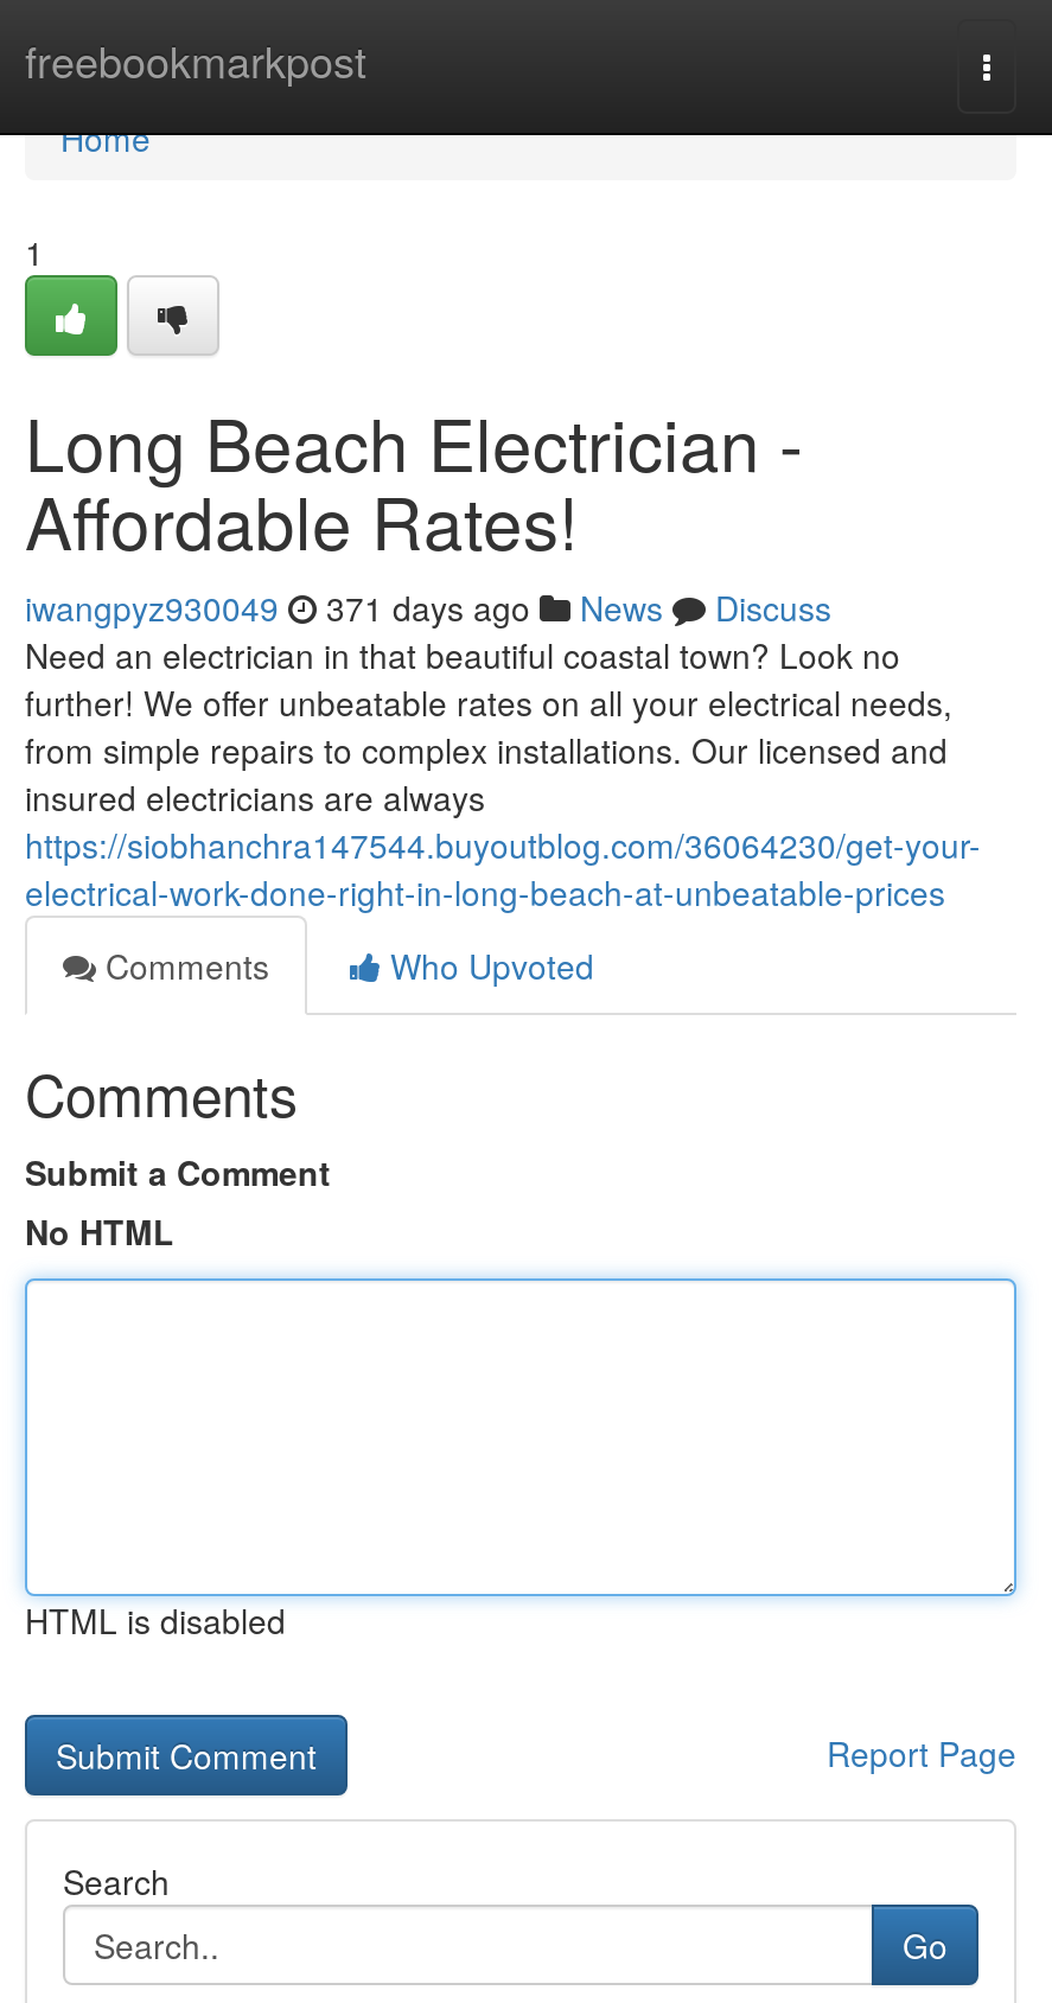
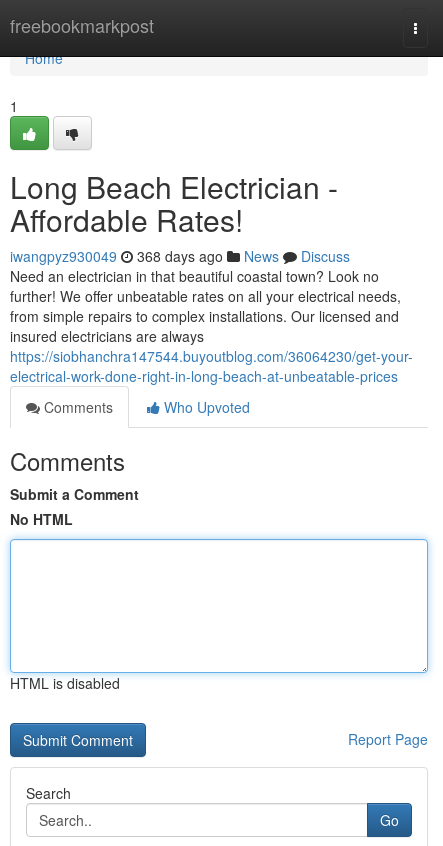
- iwangpyz930049 371 days ago News Discuss
+ iwangpyz930049 368 days ago News Discuss
